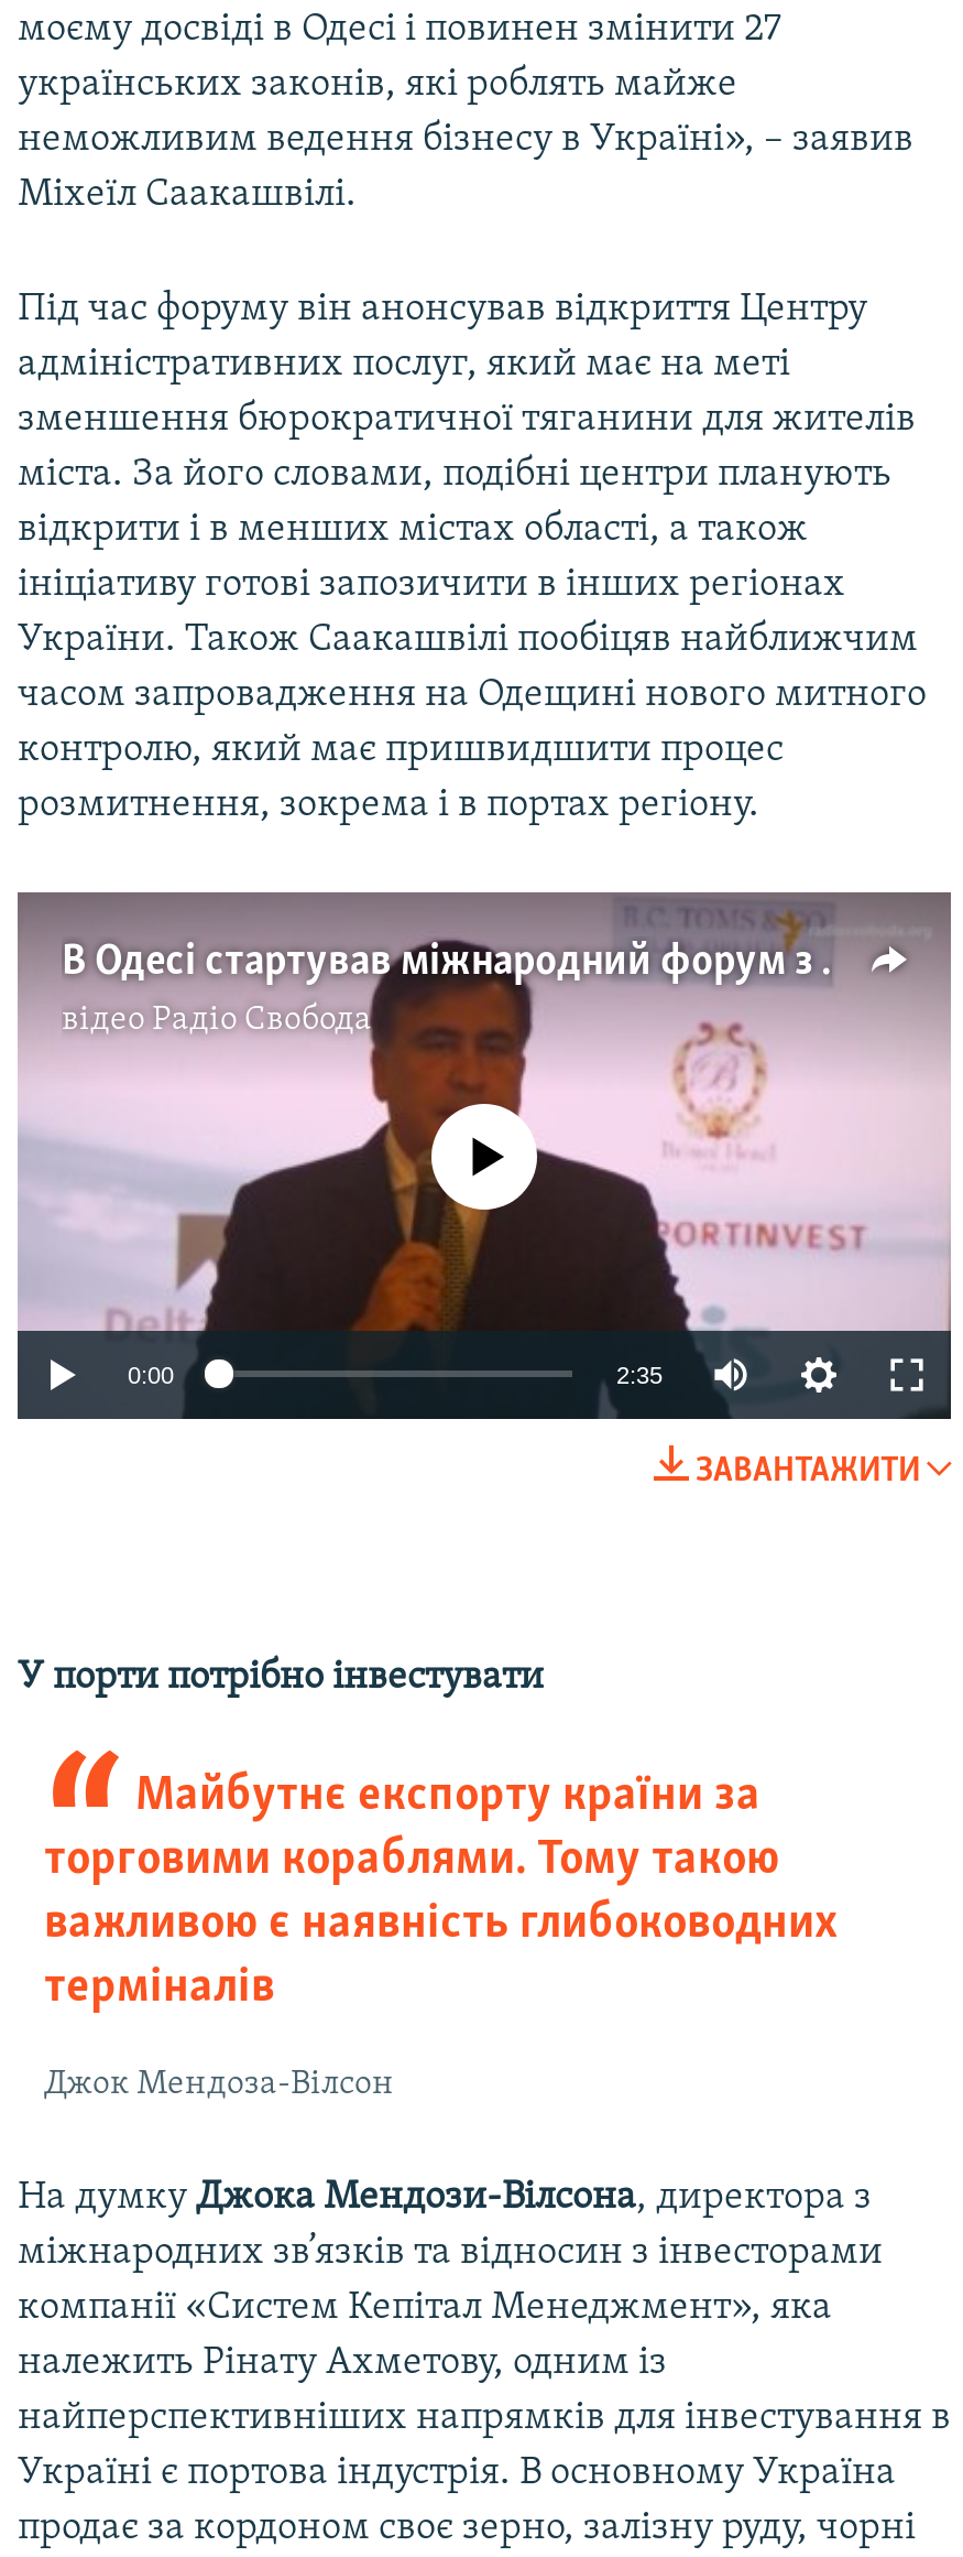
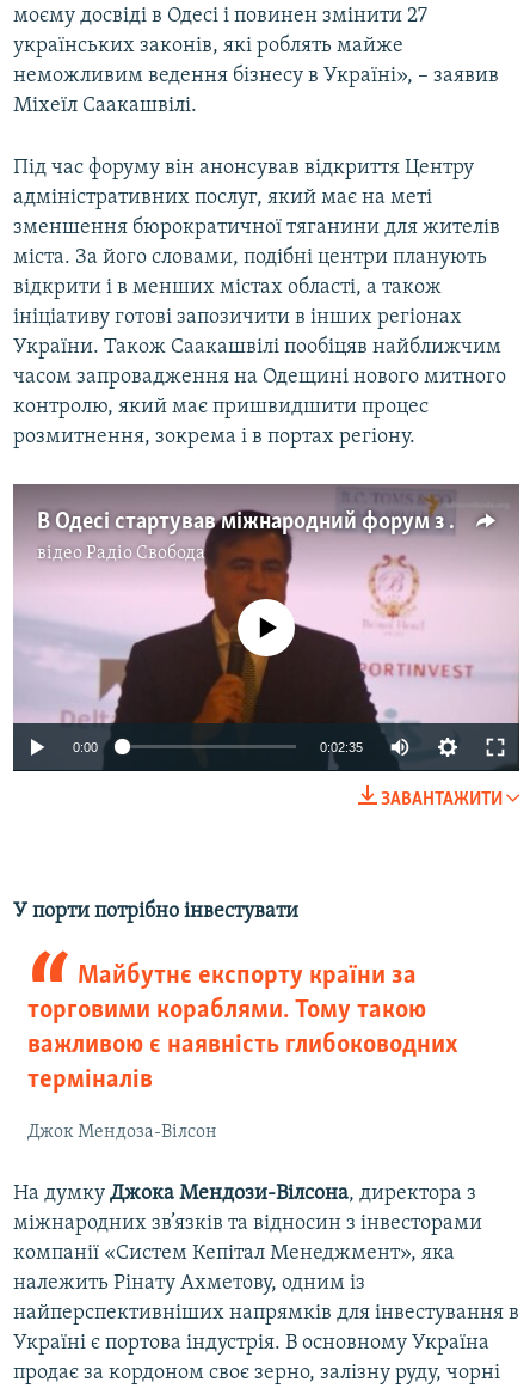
- 2:35
+ 0:02:35
